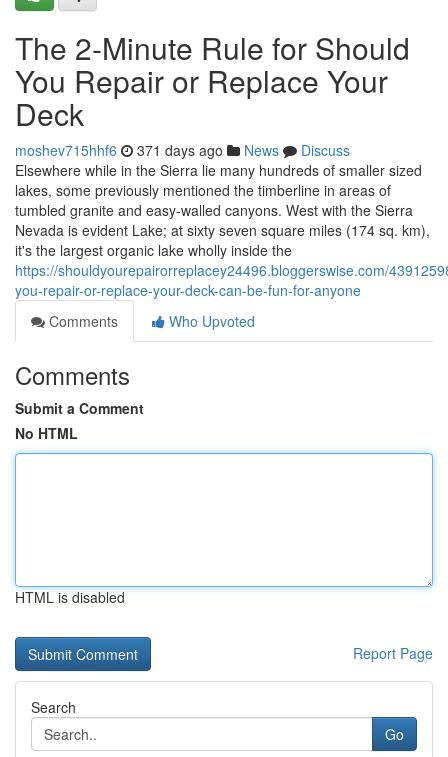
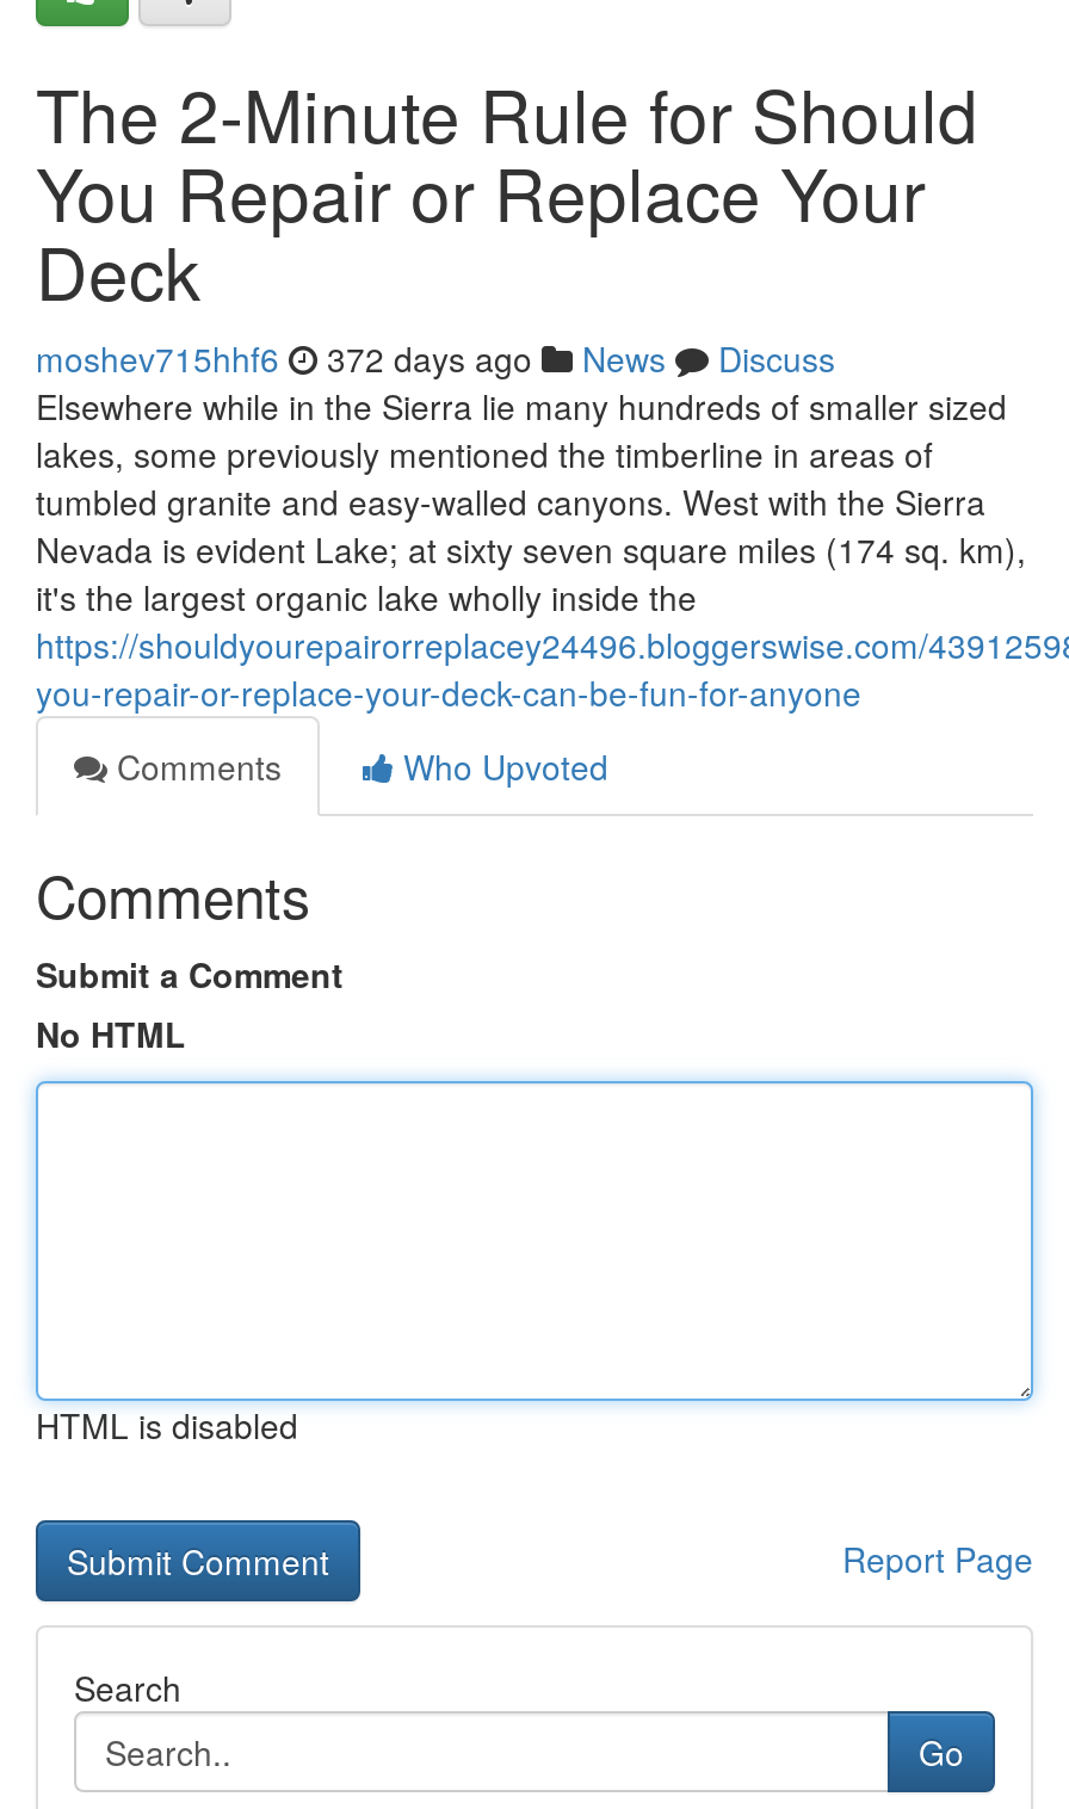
- moshev715hhf6 371 days ago News Discuss
+ moshev715hhf6 372 days ago News Discuss
